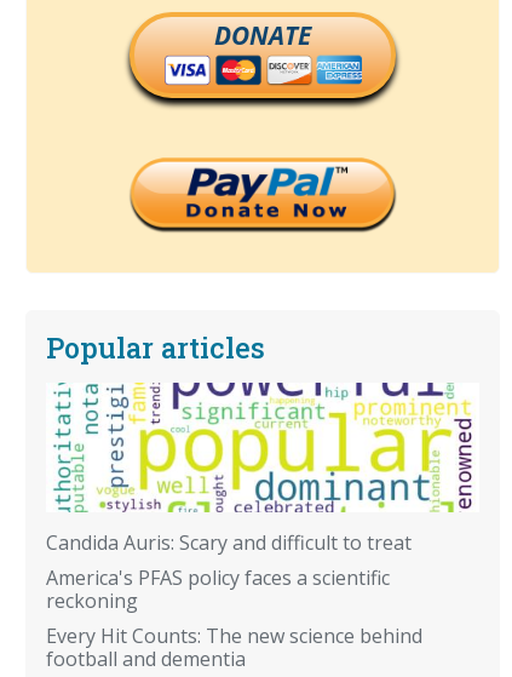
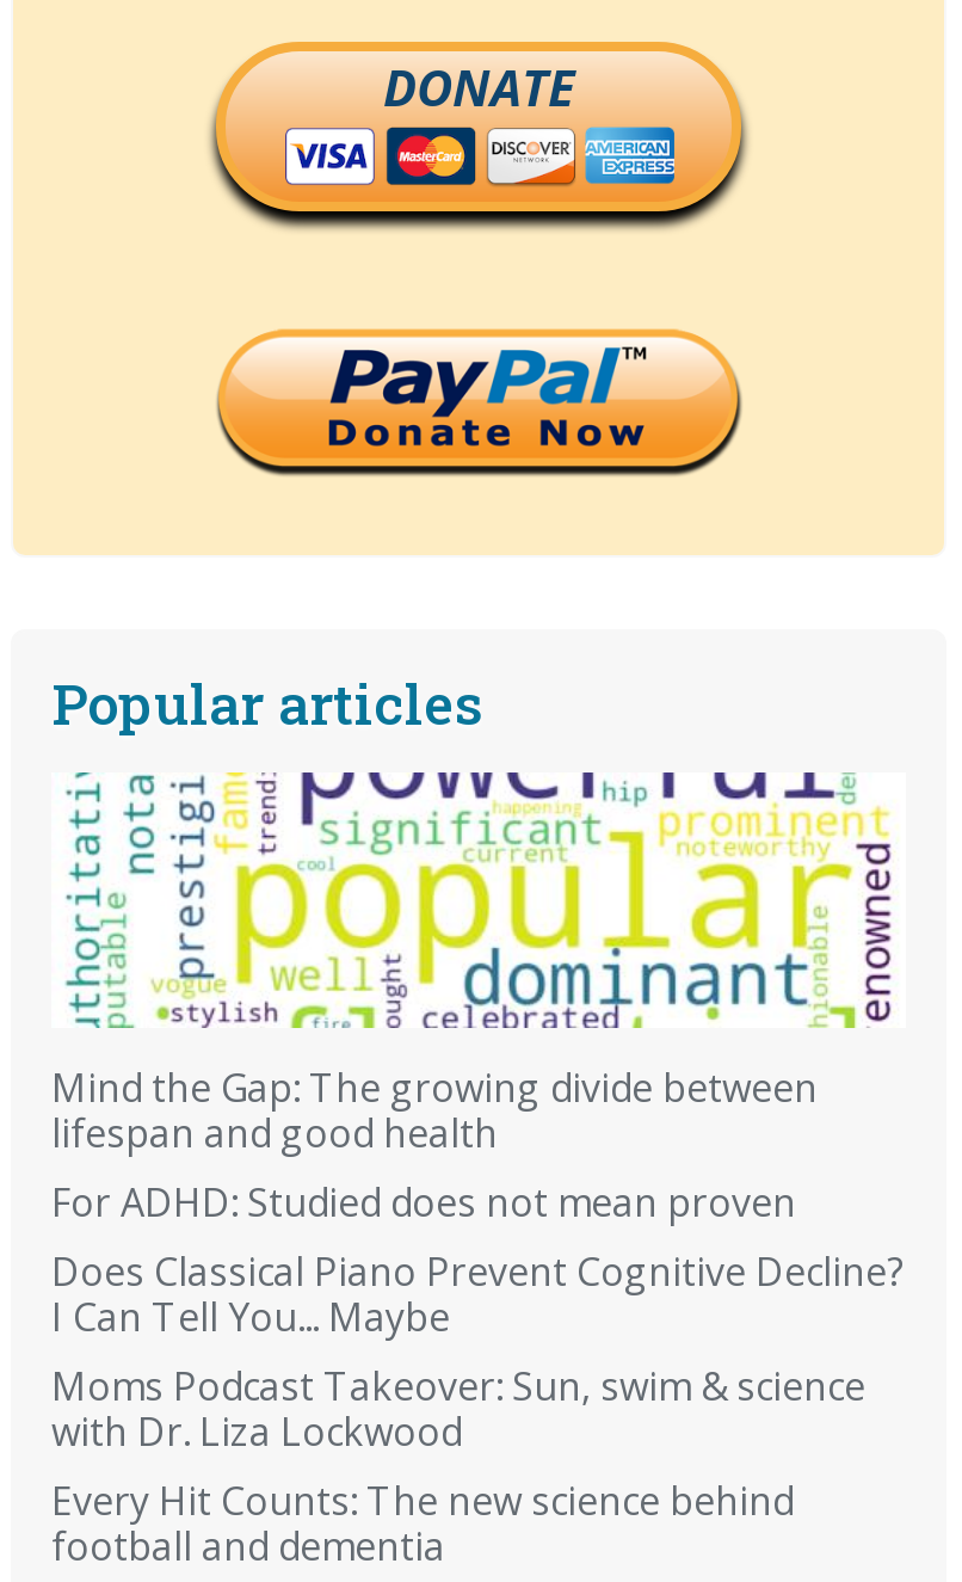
- Candida Auris: Scary and difficult to treat
- America's PFAS policy faces a scientific
- reckoning
+ Mind the Gap: The growing divide between
+ lifespan and good health
+ For ADHD: Studied does not mean proven
+ Does Classical Piano Prevent Cognitive Decline?
+ I Can Tell You... Maybe
+ Moms Podcast Takeover: Sun, swim & science
+ with Dr. Liza Lockwood
